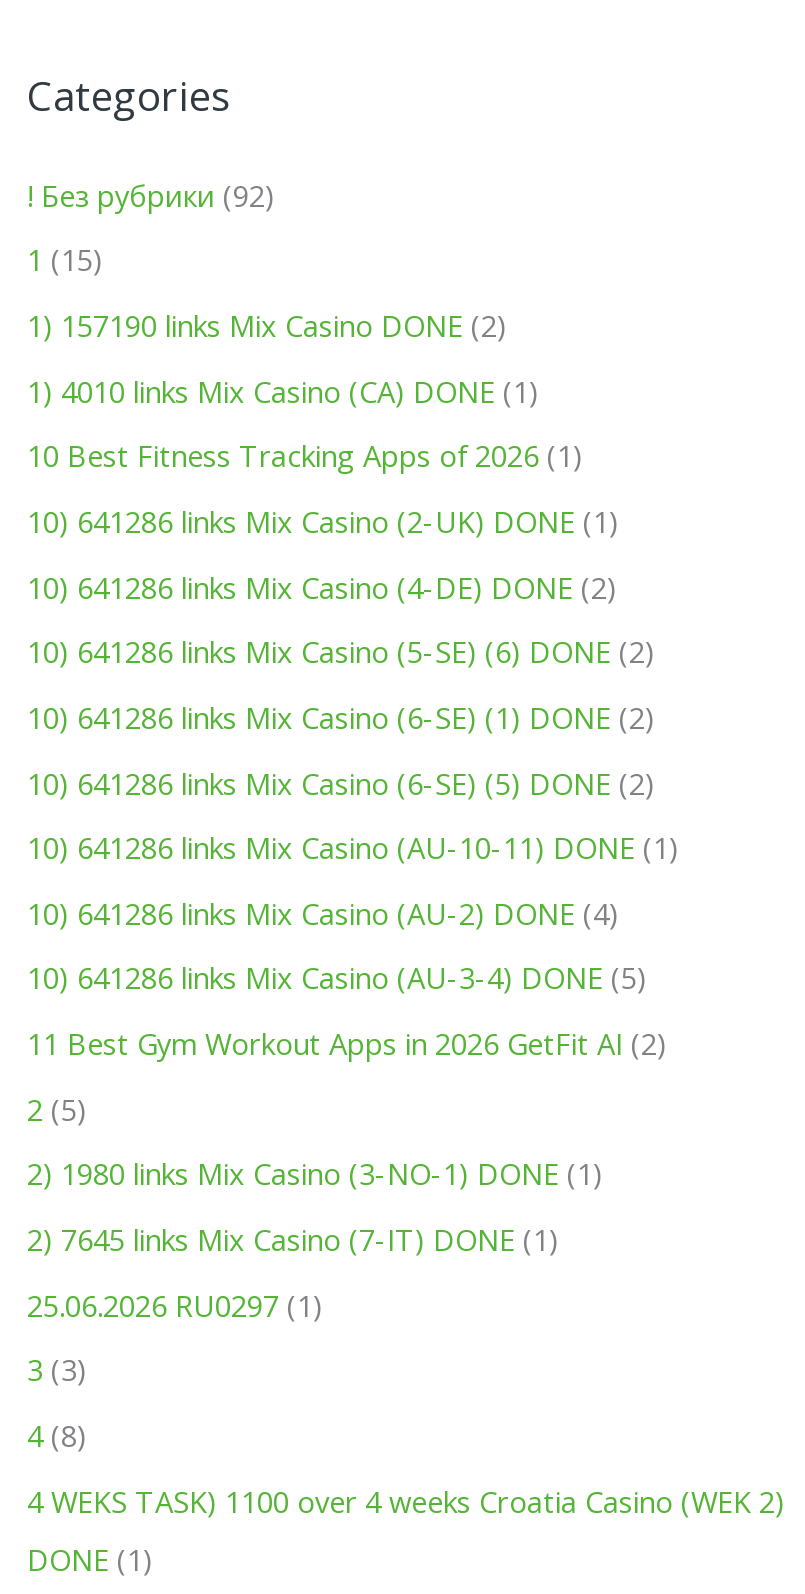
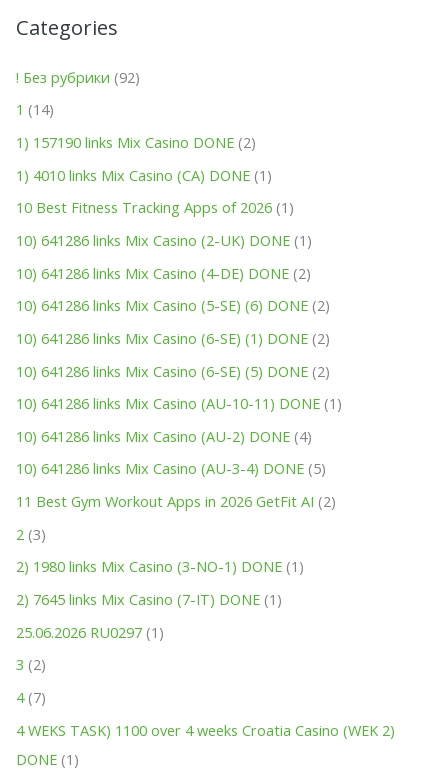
- 1 (15)
+ 1 (14)

- 2 (5)
+ 2 (3)

- 3 (3)
+ 3 (2)

- 4 (8)
+ 4 (7)
